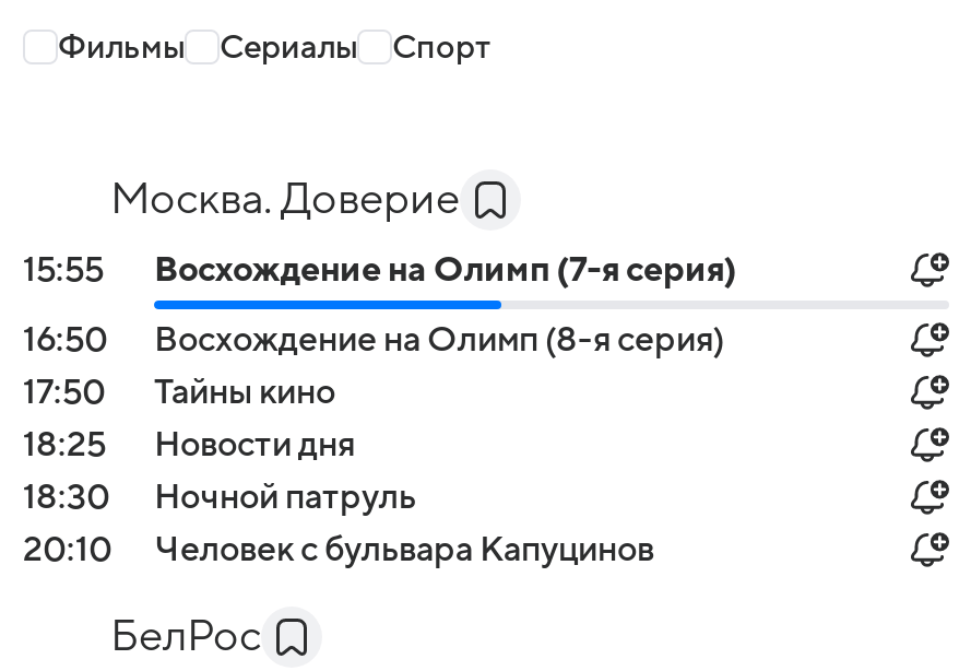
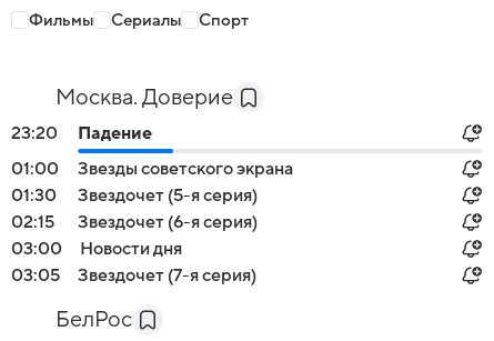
- 15:55
- Восхождение на Олимп (7-я серия)
+ 23:20
+ Падение

- 16:50
- Восхождение на Олимп (8-я серия)
- 17:50
- Тайны кино
- 18:25
+ 01:00
+ Звезды советского экрана
+ 01:30
+ Звездочет (5-я серия)
+ 02:15
+ Звездочет (6-я серия)
+ 03:00

moved down: Новости дня

- 18:30
- Ночной патруль
- 20:10
- Человек с бульвара Капуцинов
+ 03:05
+ Звездочет (7-я серия)
